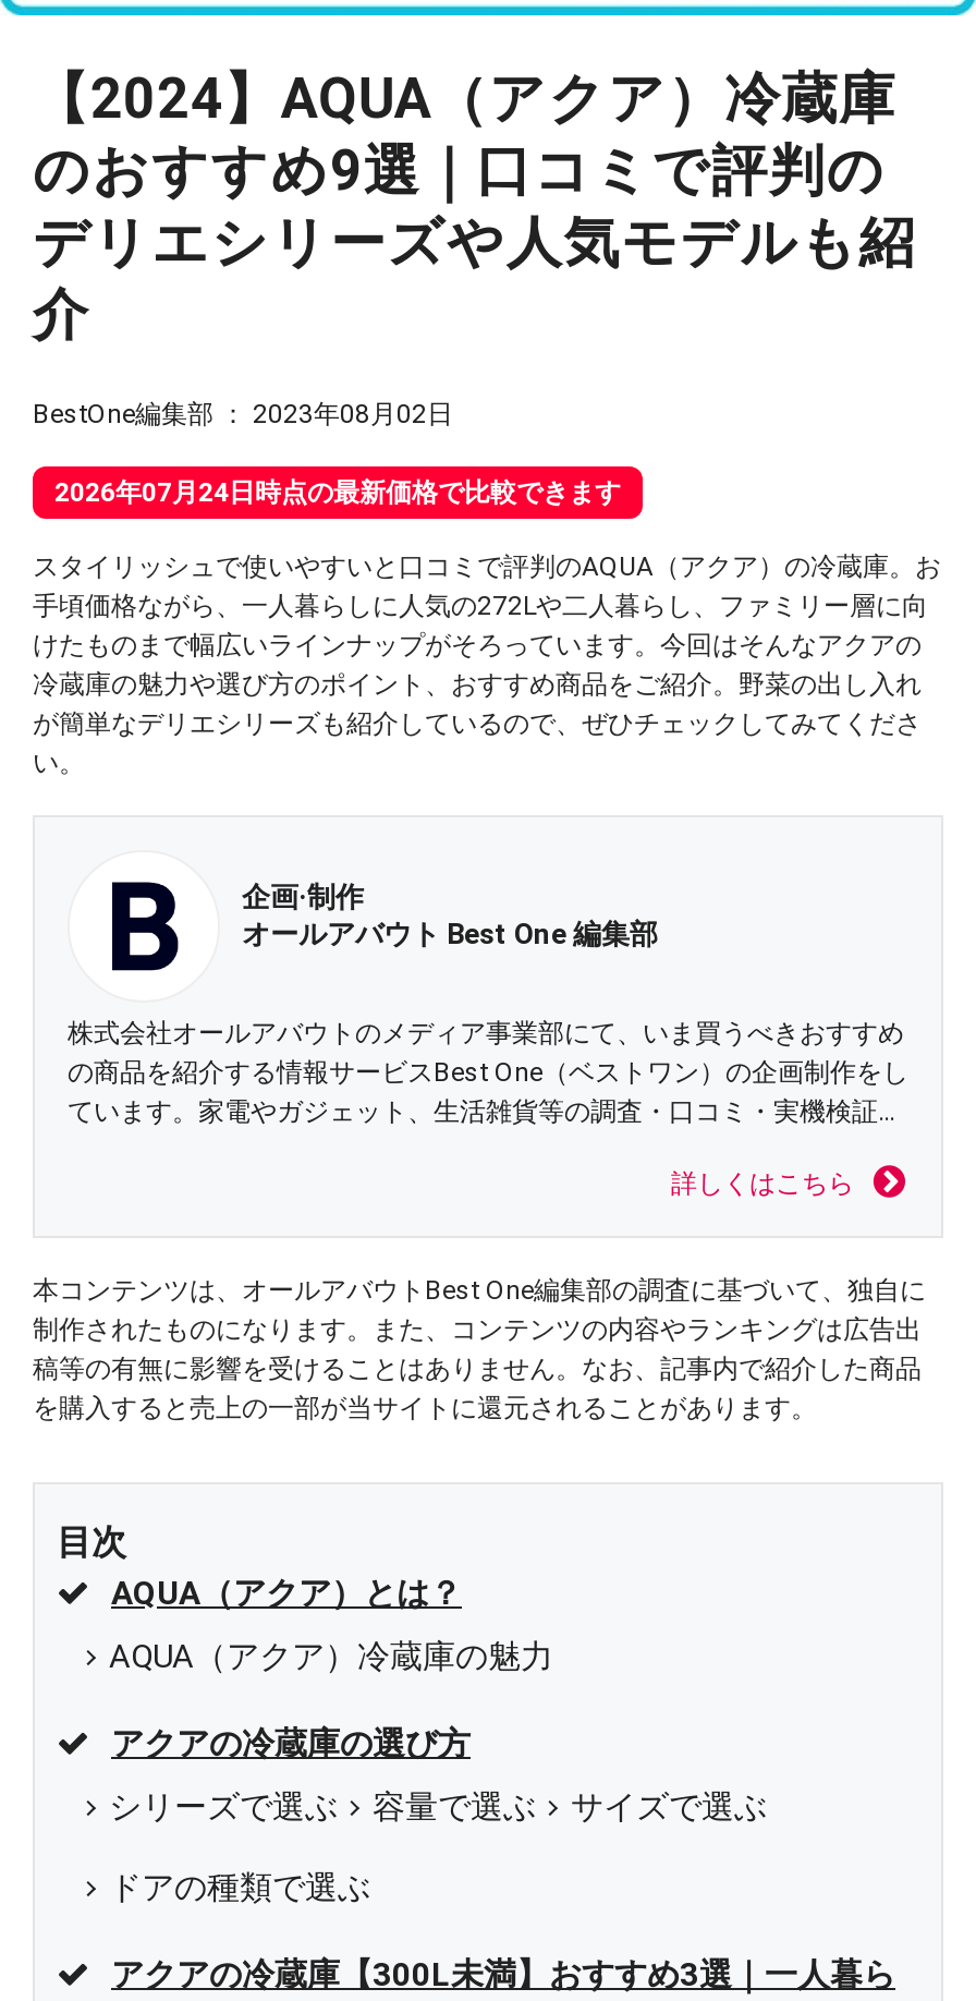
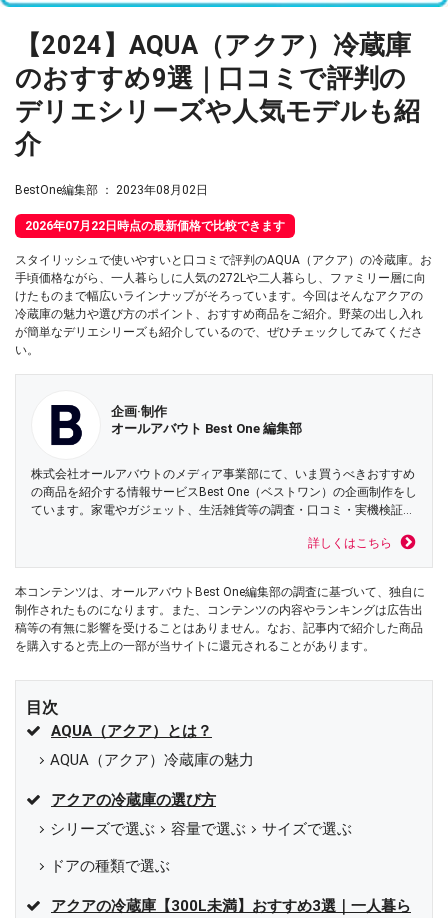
- 2026年07月24日時点の最新価格で比較できます
+ 2026年07月22日時点の最新価格で比較できます
